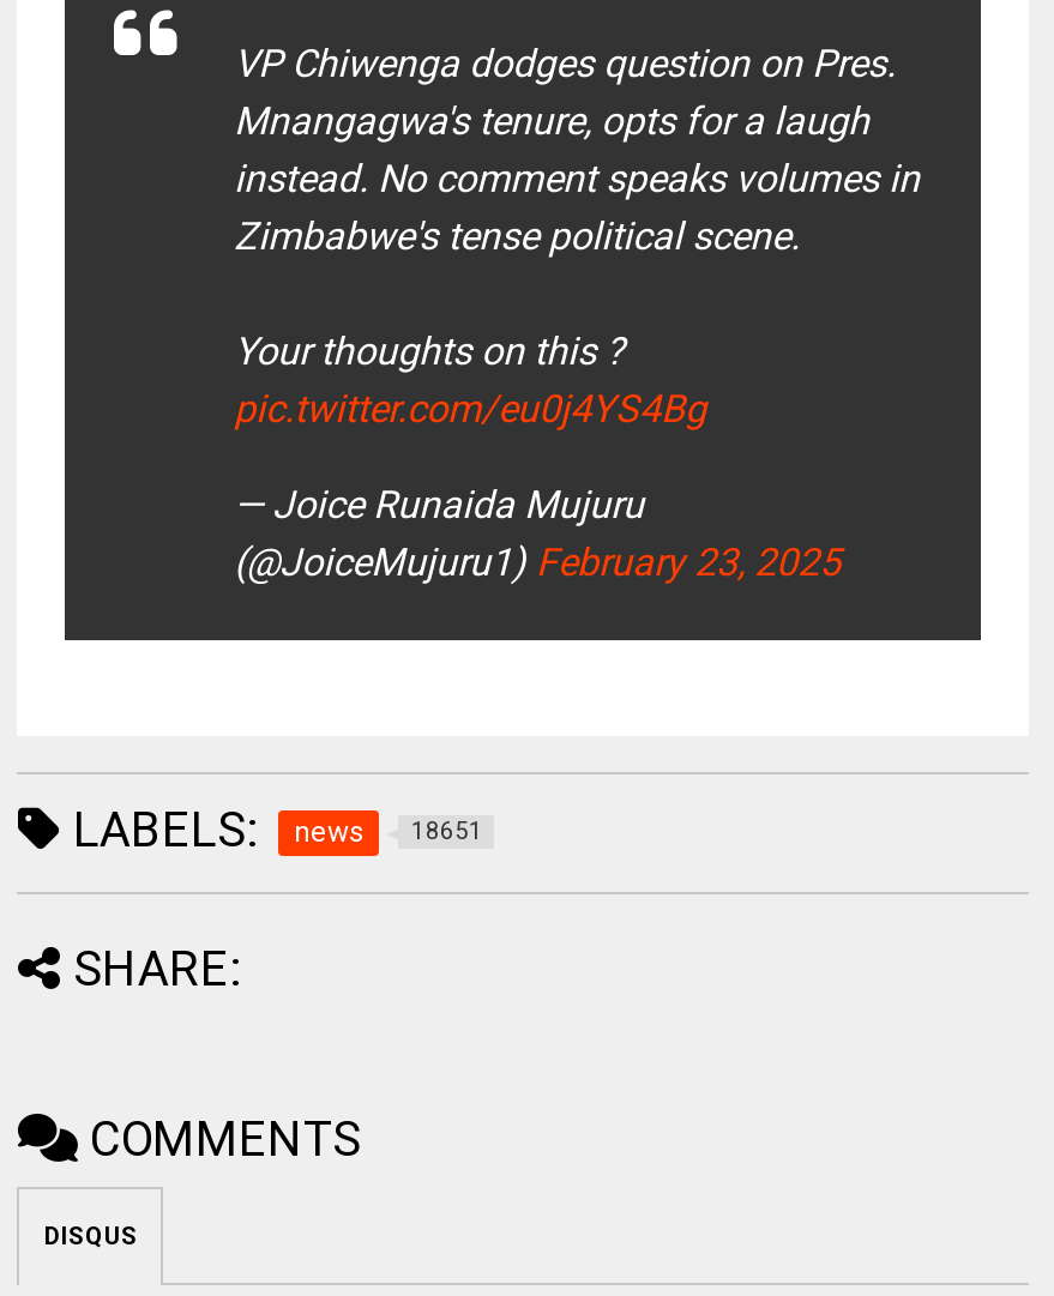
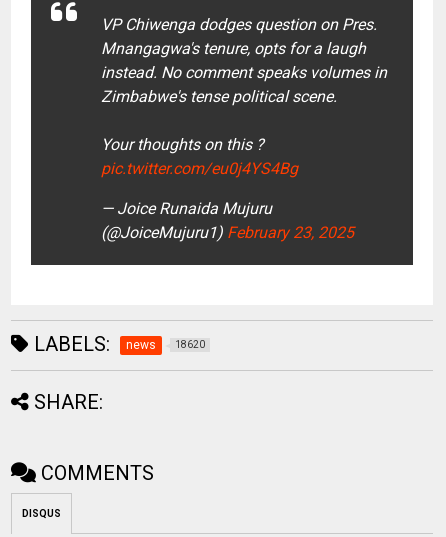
- LABELS: news 18651
+ LABELS: news 18620
